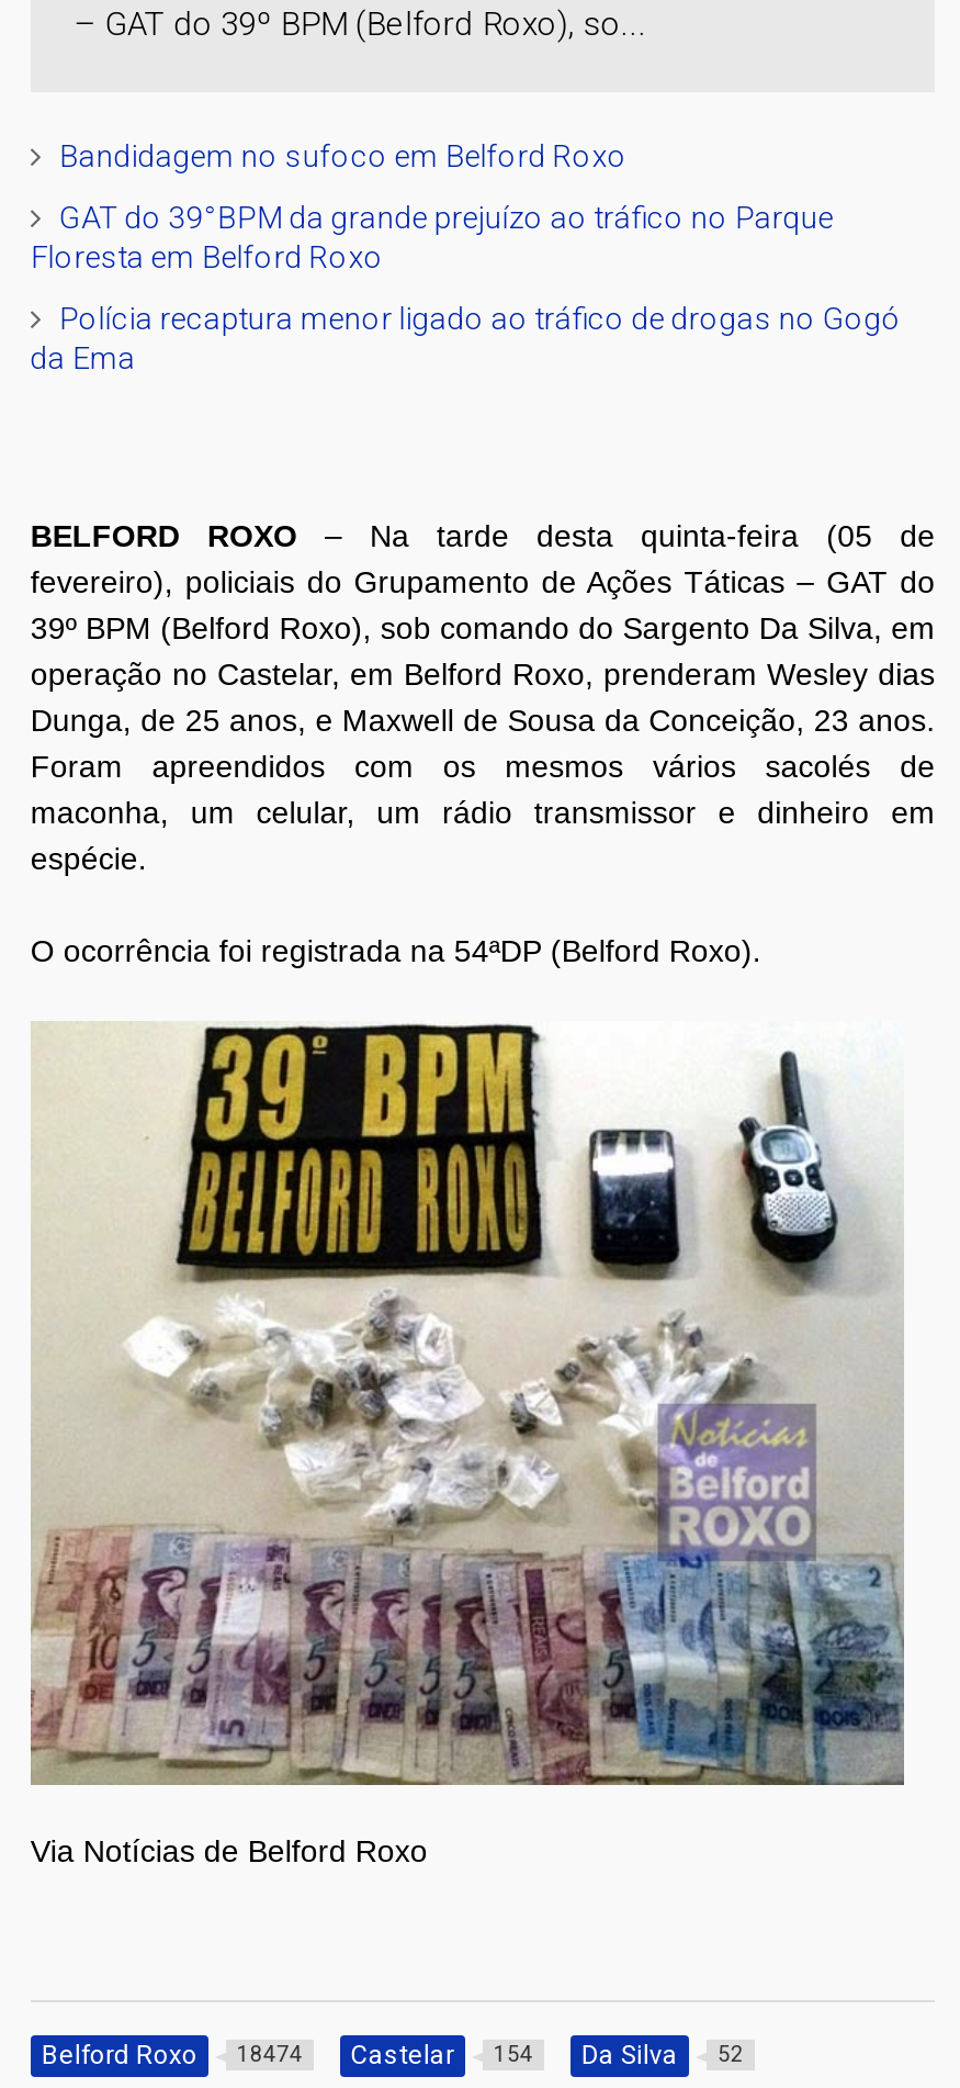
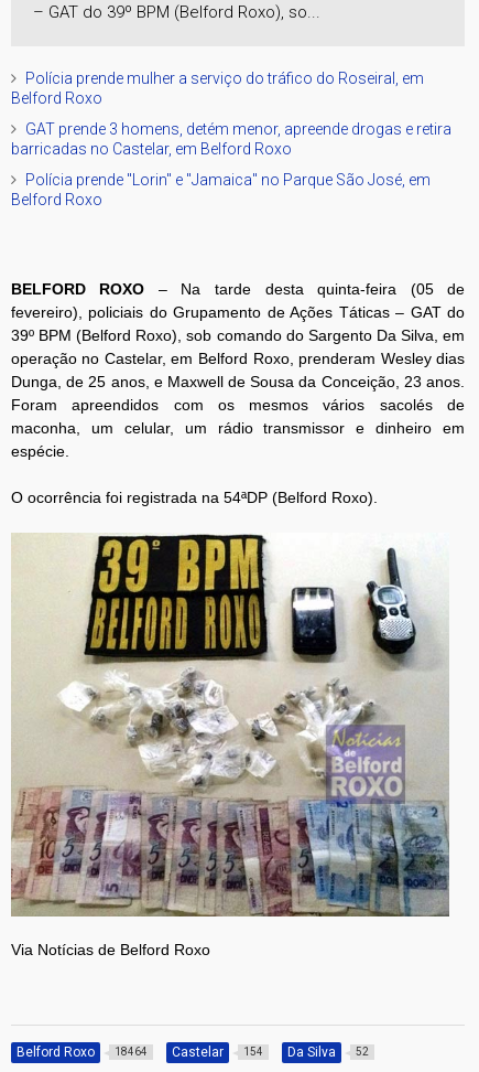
- Bandidagem no sufoco em Belford Roxo
+ Polícia prende mulher a serviço do tráfico do Roseiral, em
+ Belford Roxo

- GAT do 39°BPM da grande prejuízo ao tráfico no Parque
- Floresta em Belford Roxo
+ GAT prende 3 homens, detém menor, apreende drogas e retira
+ barricadas no Castelar, em Belford Roxo

- Polícia recaptura menor ligado ao tráfico de drogas no Gogó
- da Ema
+ Polícia prende "Lorin" e "Jamaica" no Parque São José, em
+ Belford Roxo

- Belford Roxo 18474 Castelar 154 Da Silva 52
+ Belford Roxo 18464 Castelar 154 Da Silva 52
